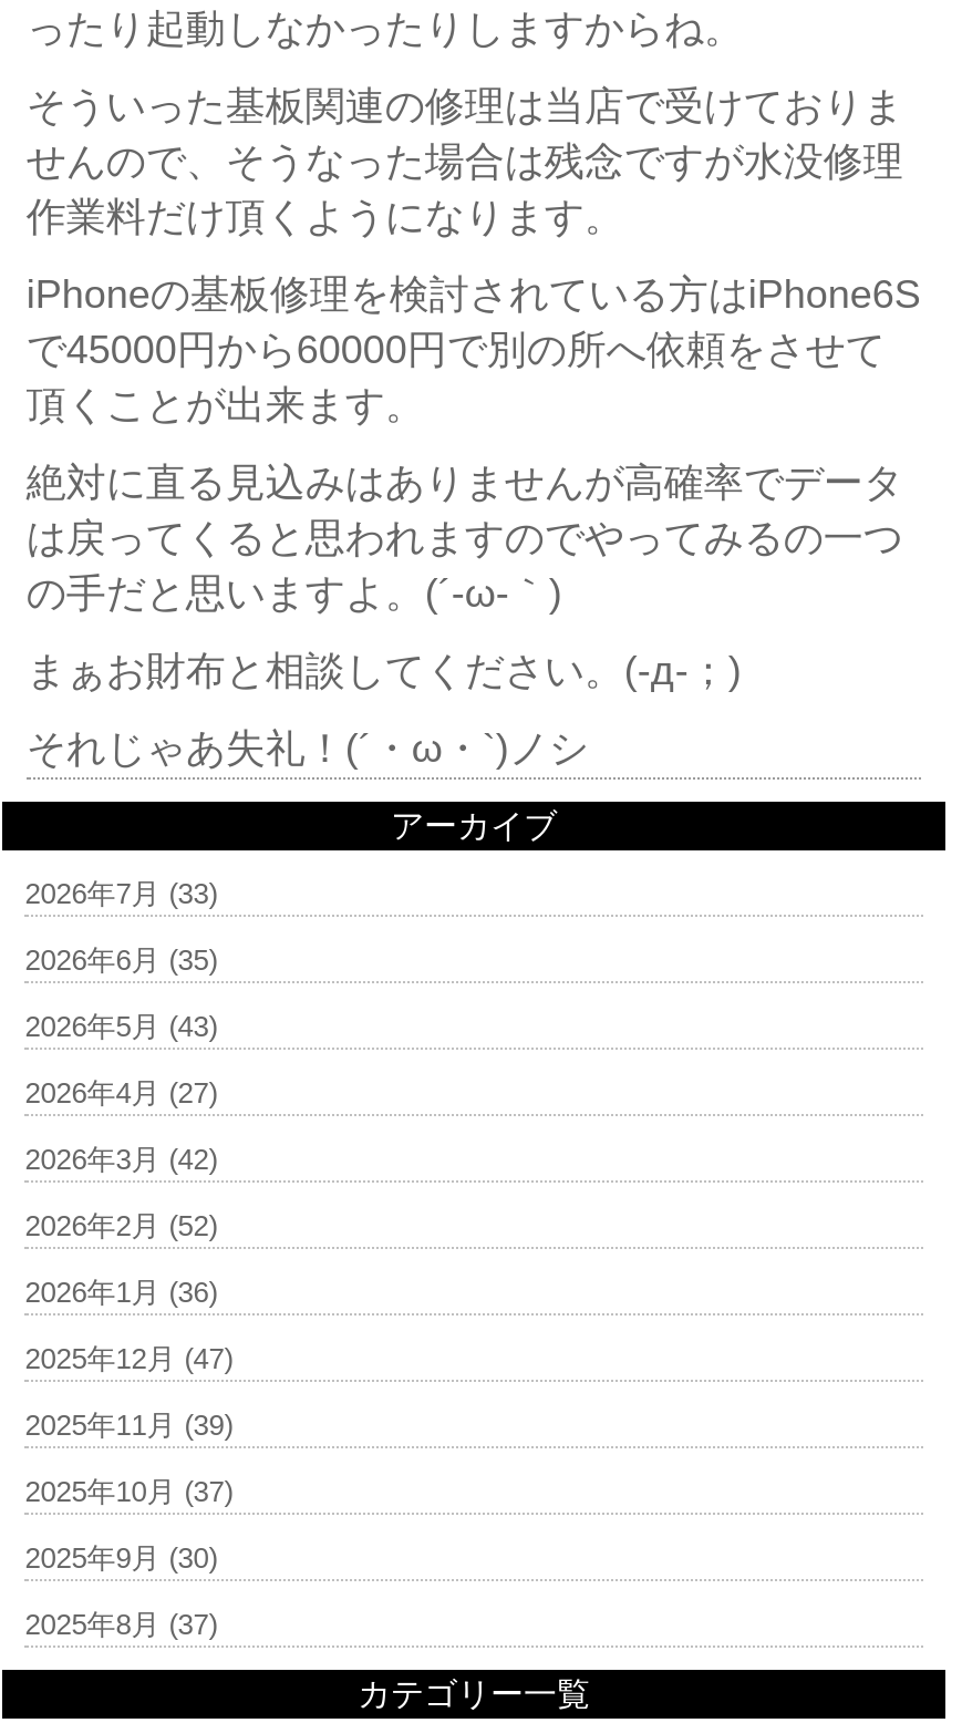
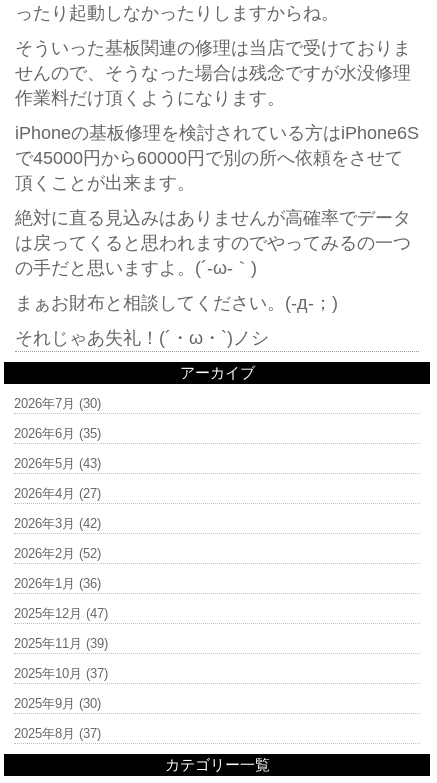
- 2026年7月(33)
+ 2026年7月(30)
